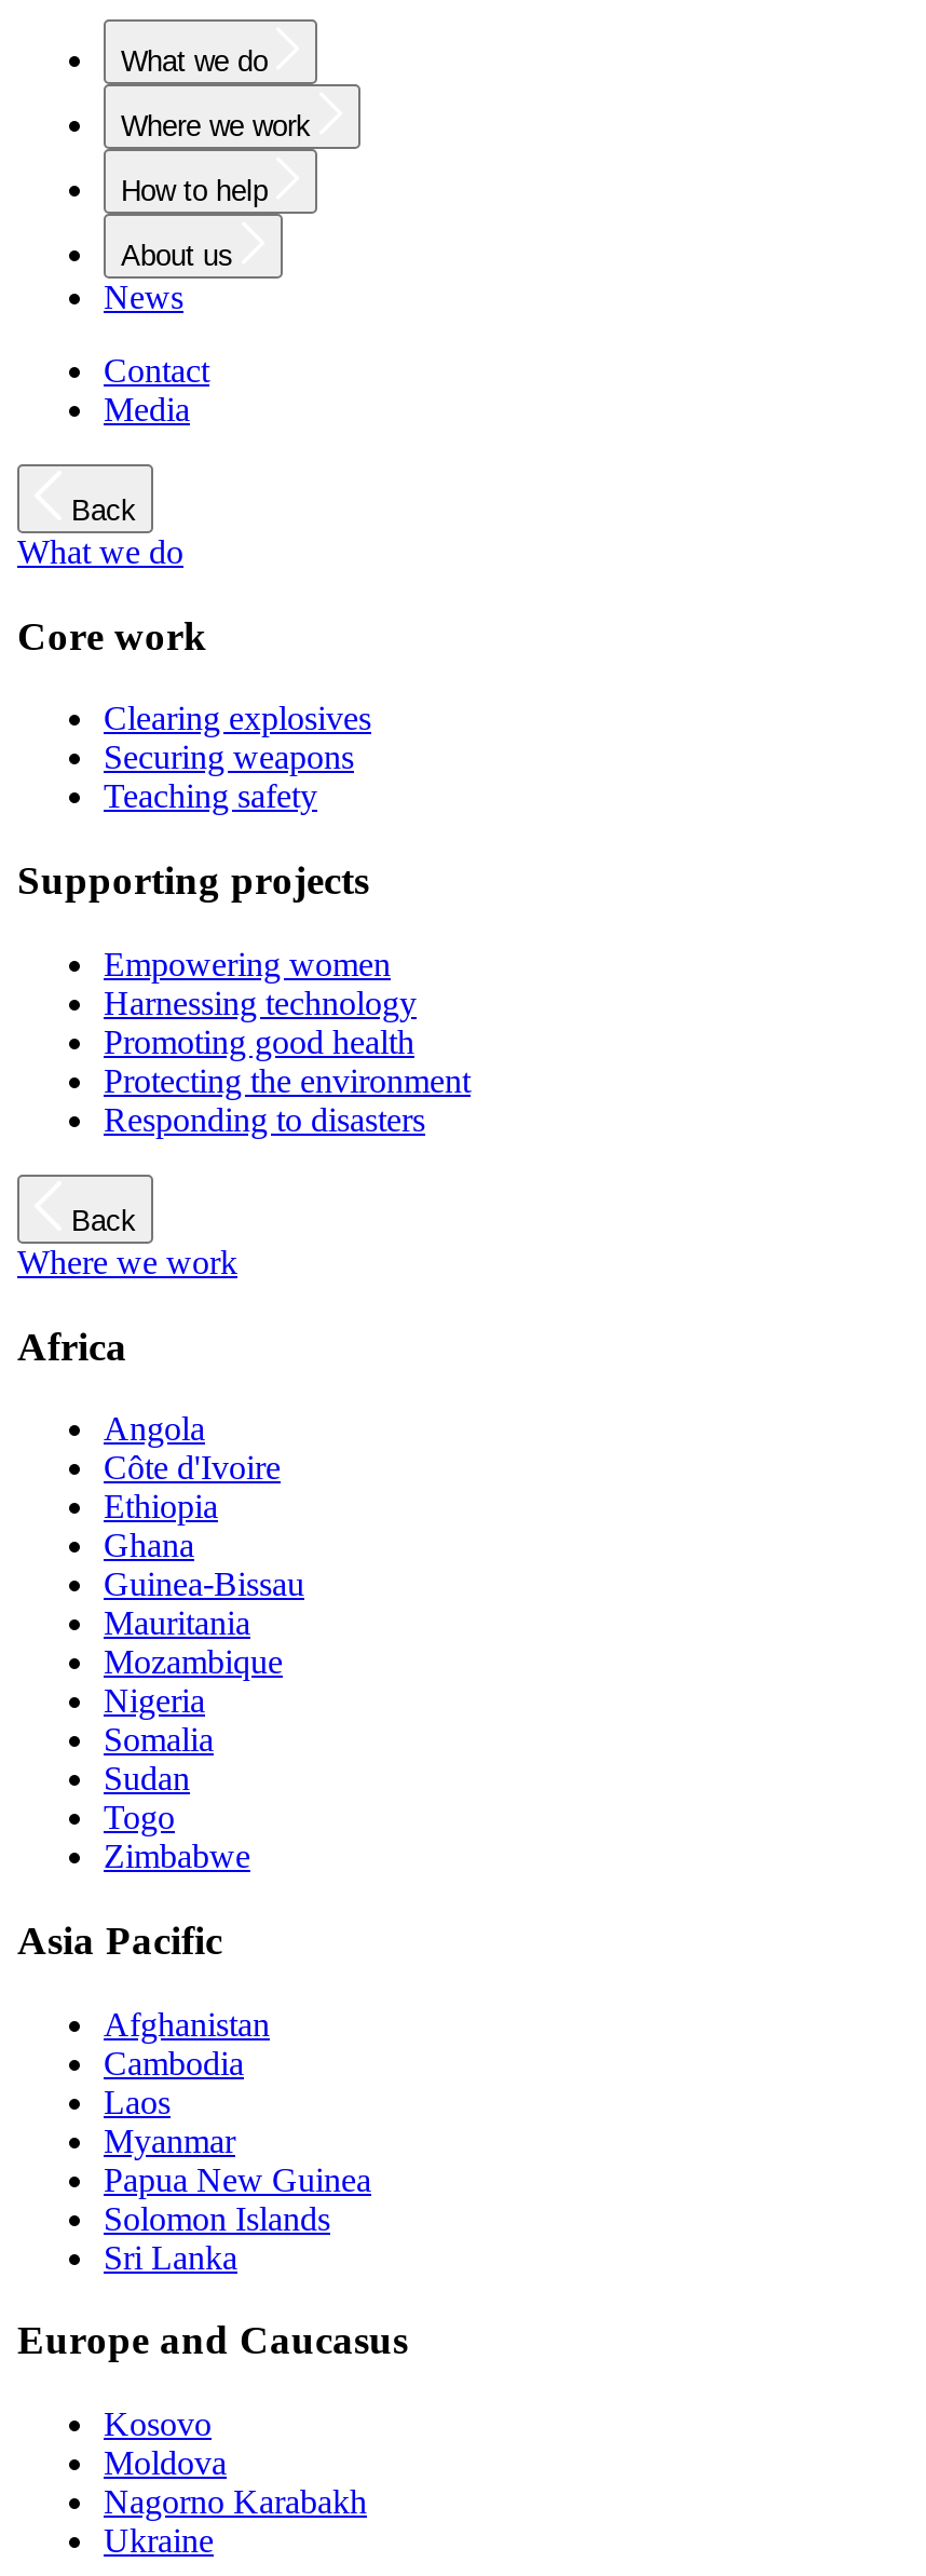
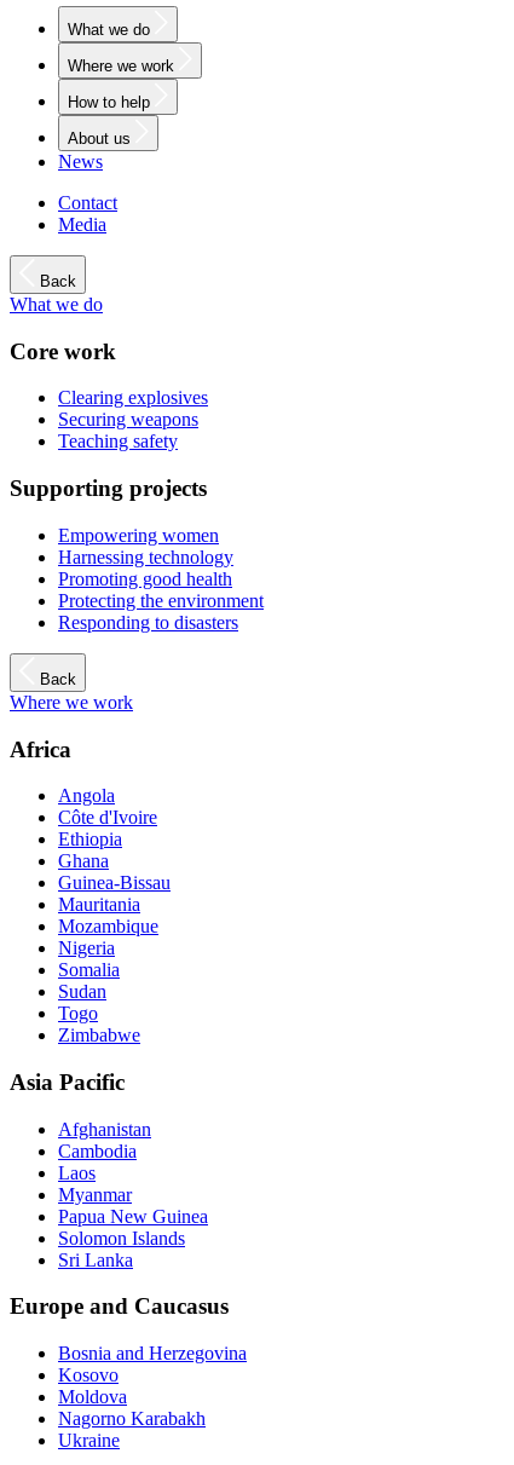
+ Bosnia and Herzegovina
